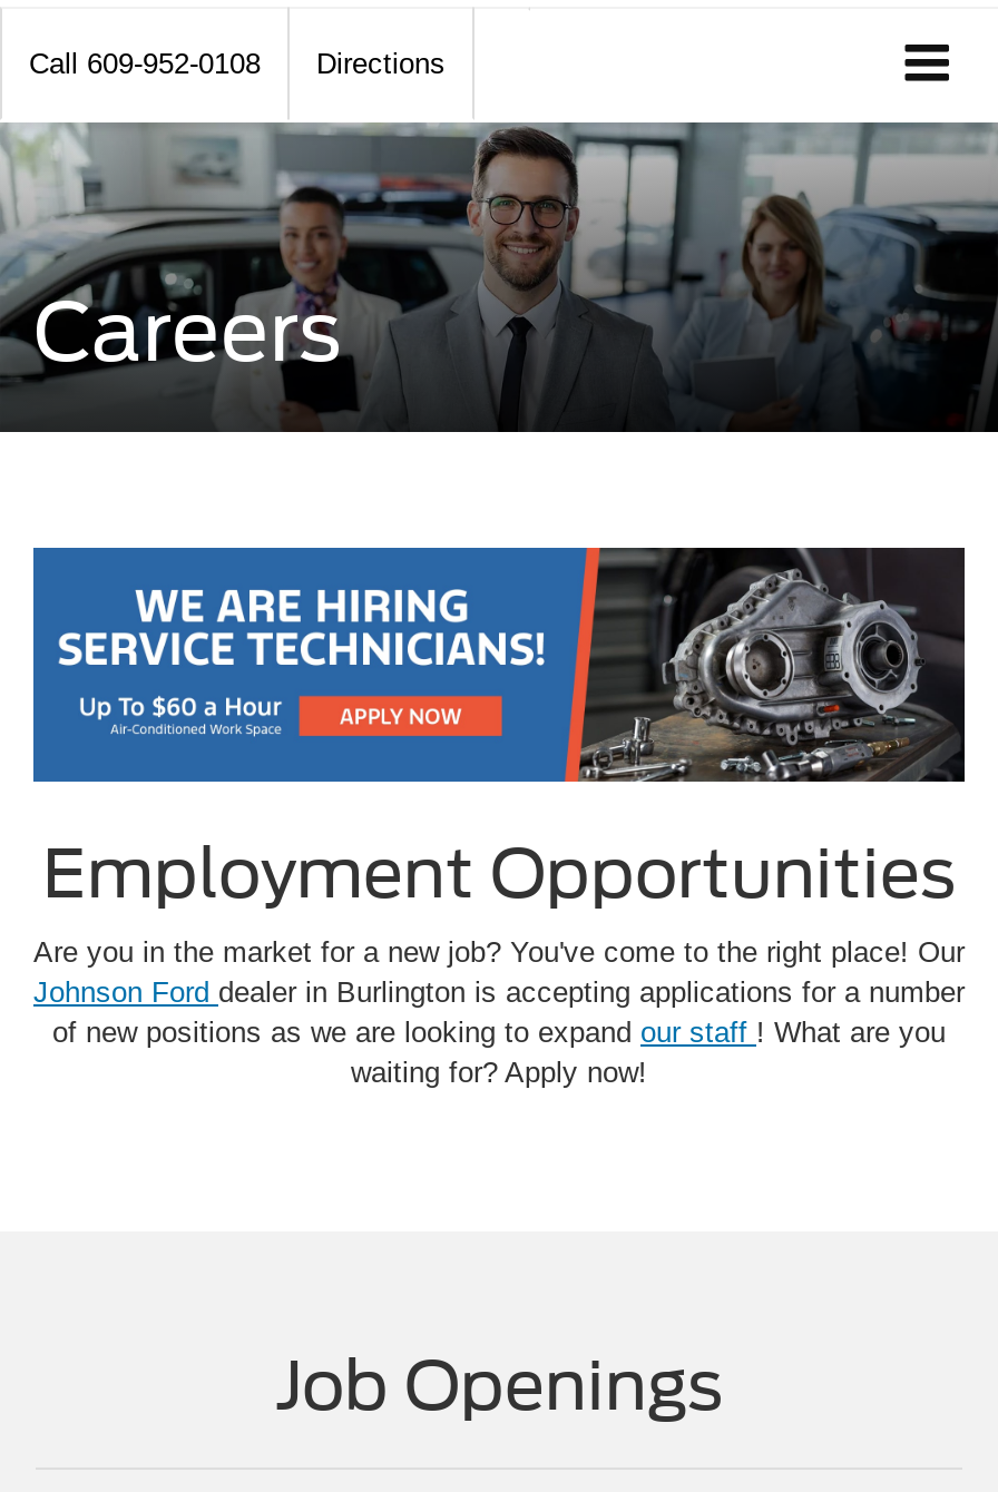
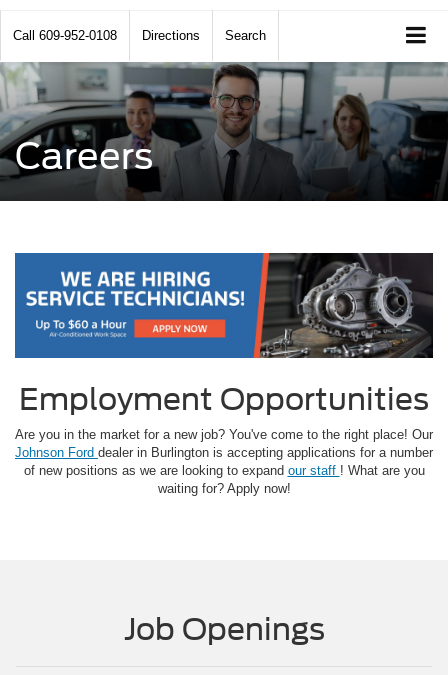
+ Search
